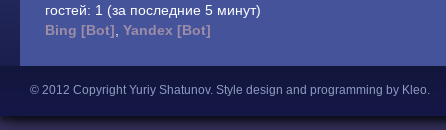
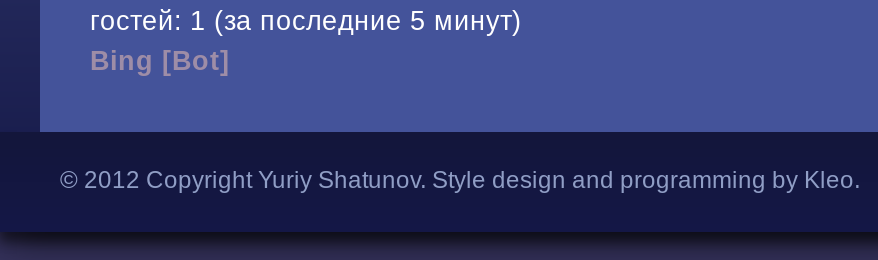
- Bing [Bot], Yandex [Bot]
+ Bing [Bot]
